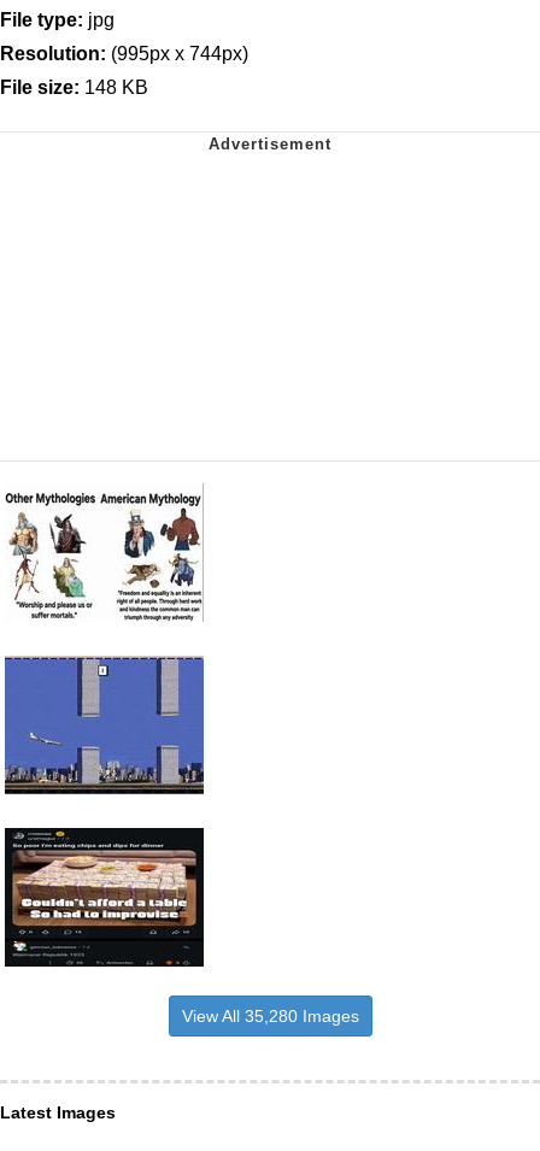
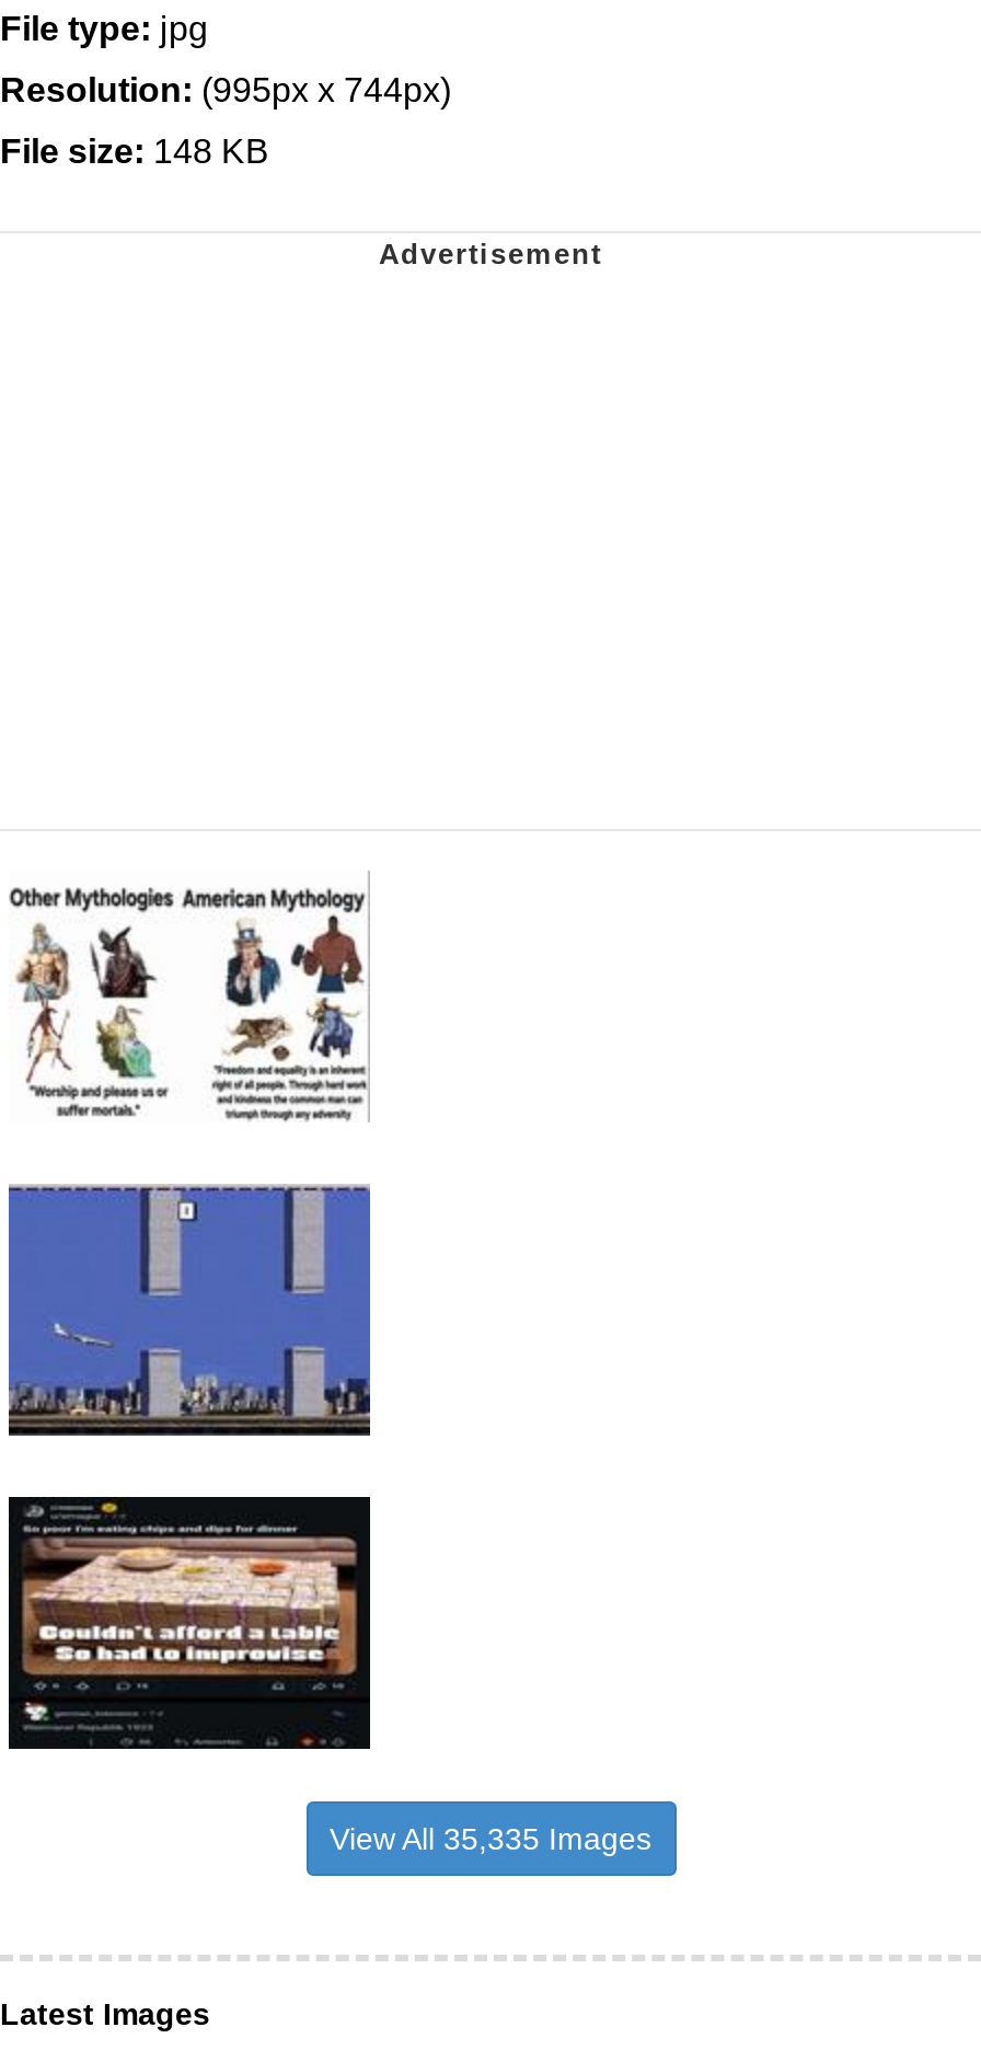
- View All 35,280 Images
+ View All 35,335 Images
